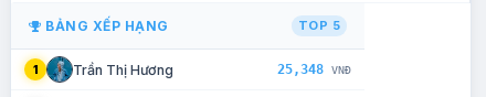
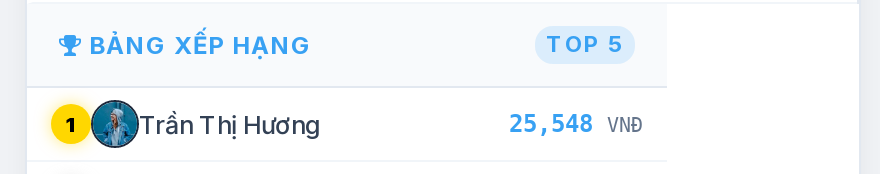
- 25,348 VNĐ
+ 25,548 VNĐ
